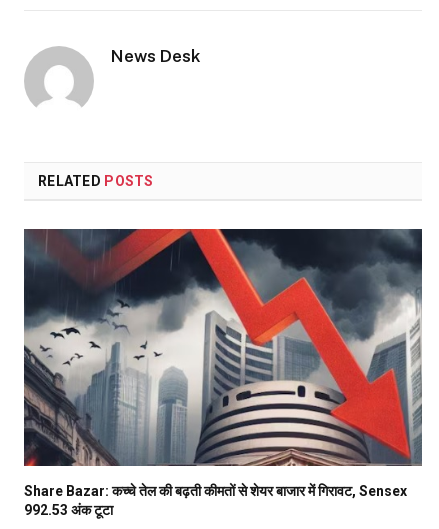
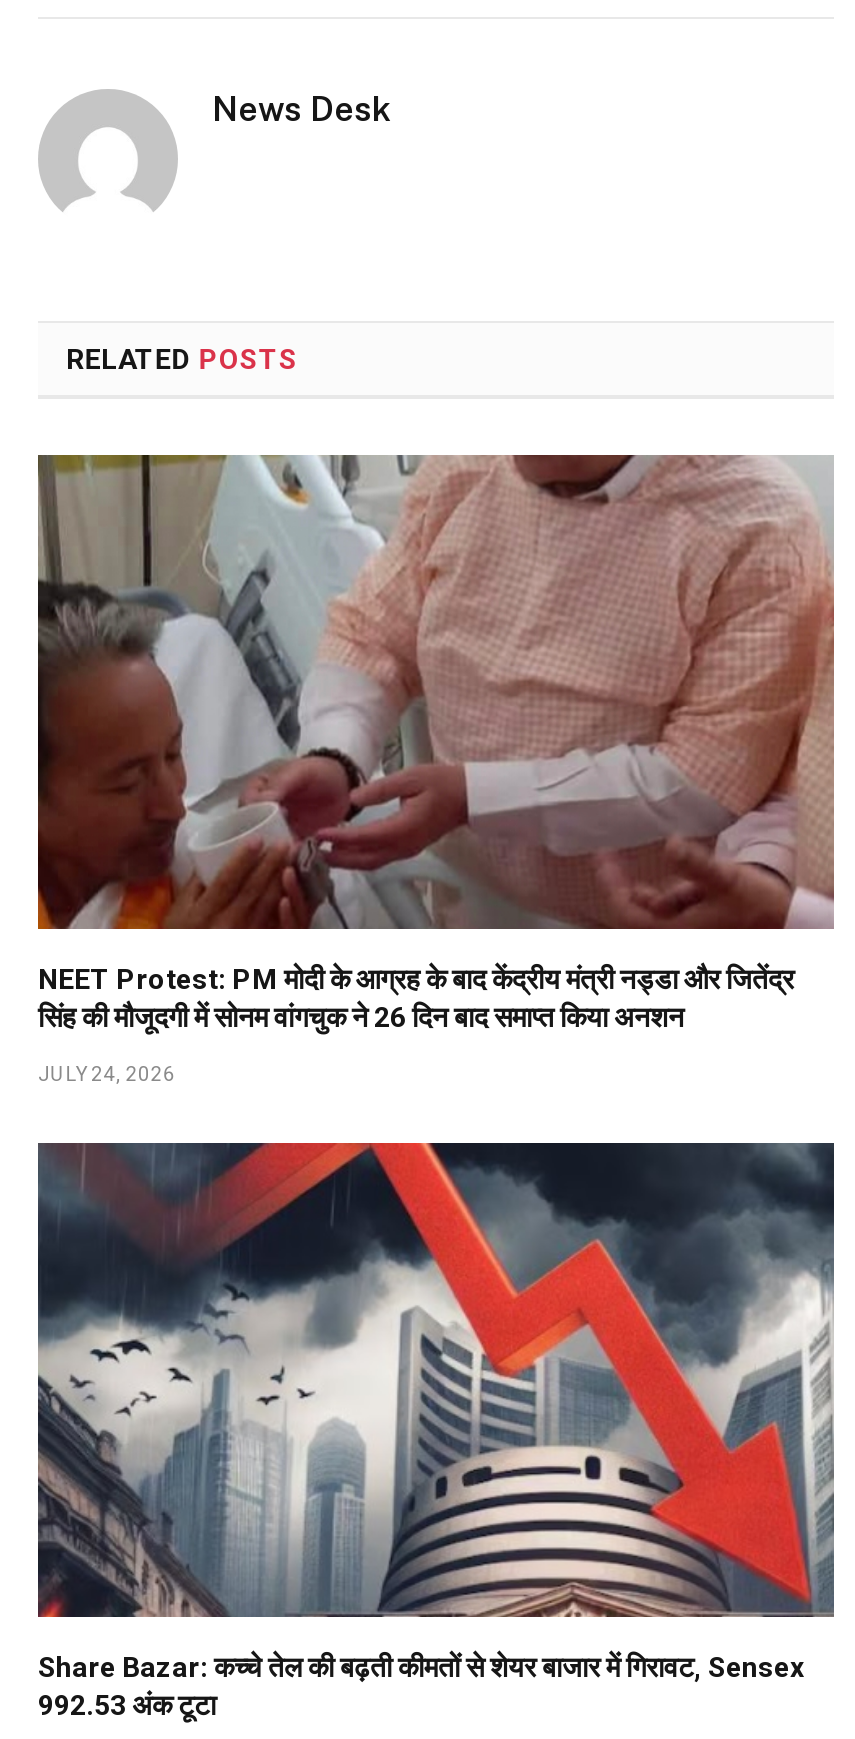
+ [image]
+ NEET Protest: PM मोदी के आग्रह के बाद केंद्रीय मंत्री नड्डा और जितेंद्र
+ सिंह की मौजूदगी में सोनम वांगचुक ने 26 दिन बाद समाप्त किया अनशन
+ JULY 24, 2026
